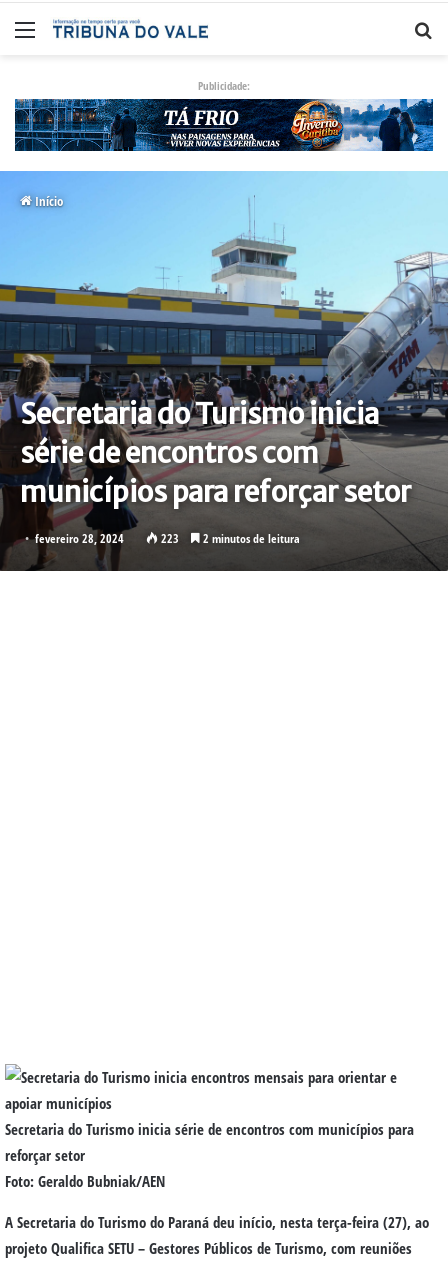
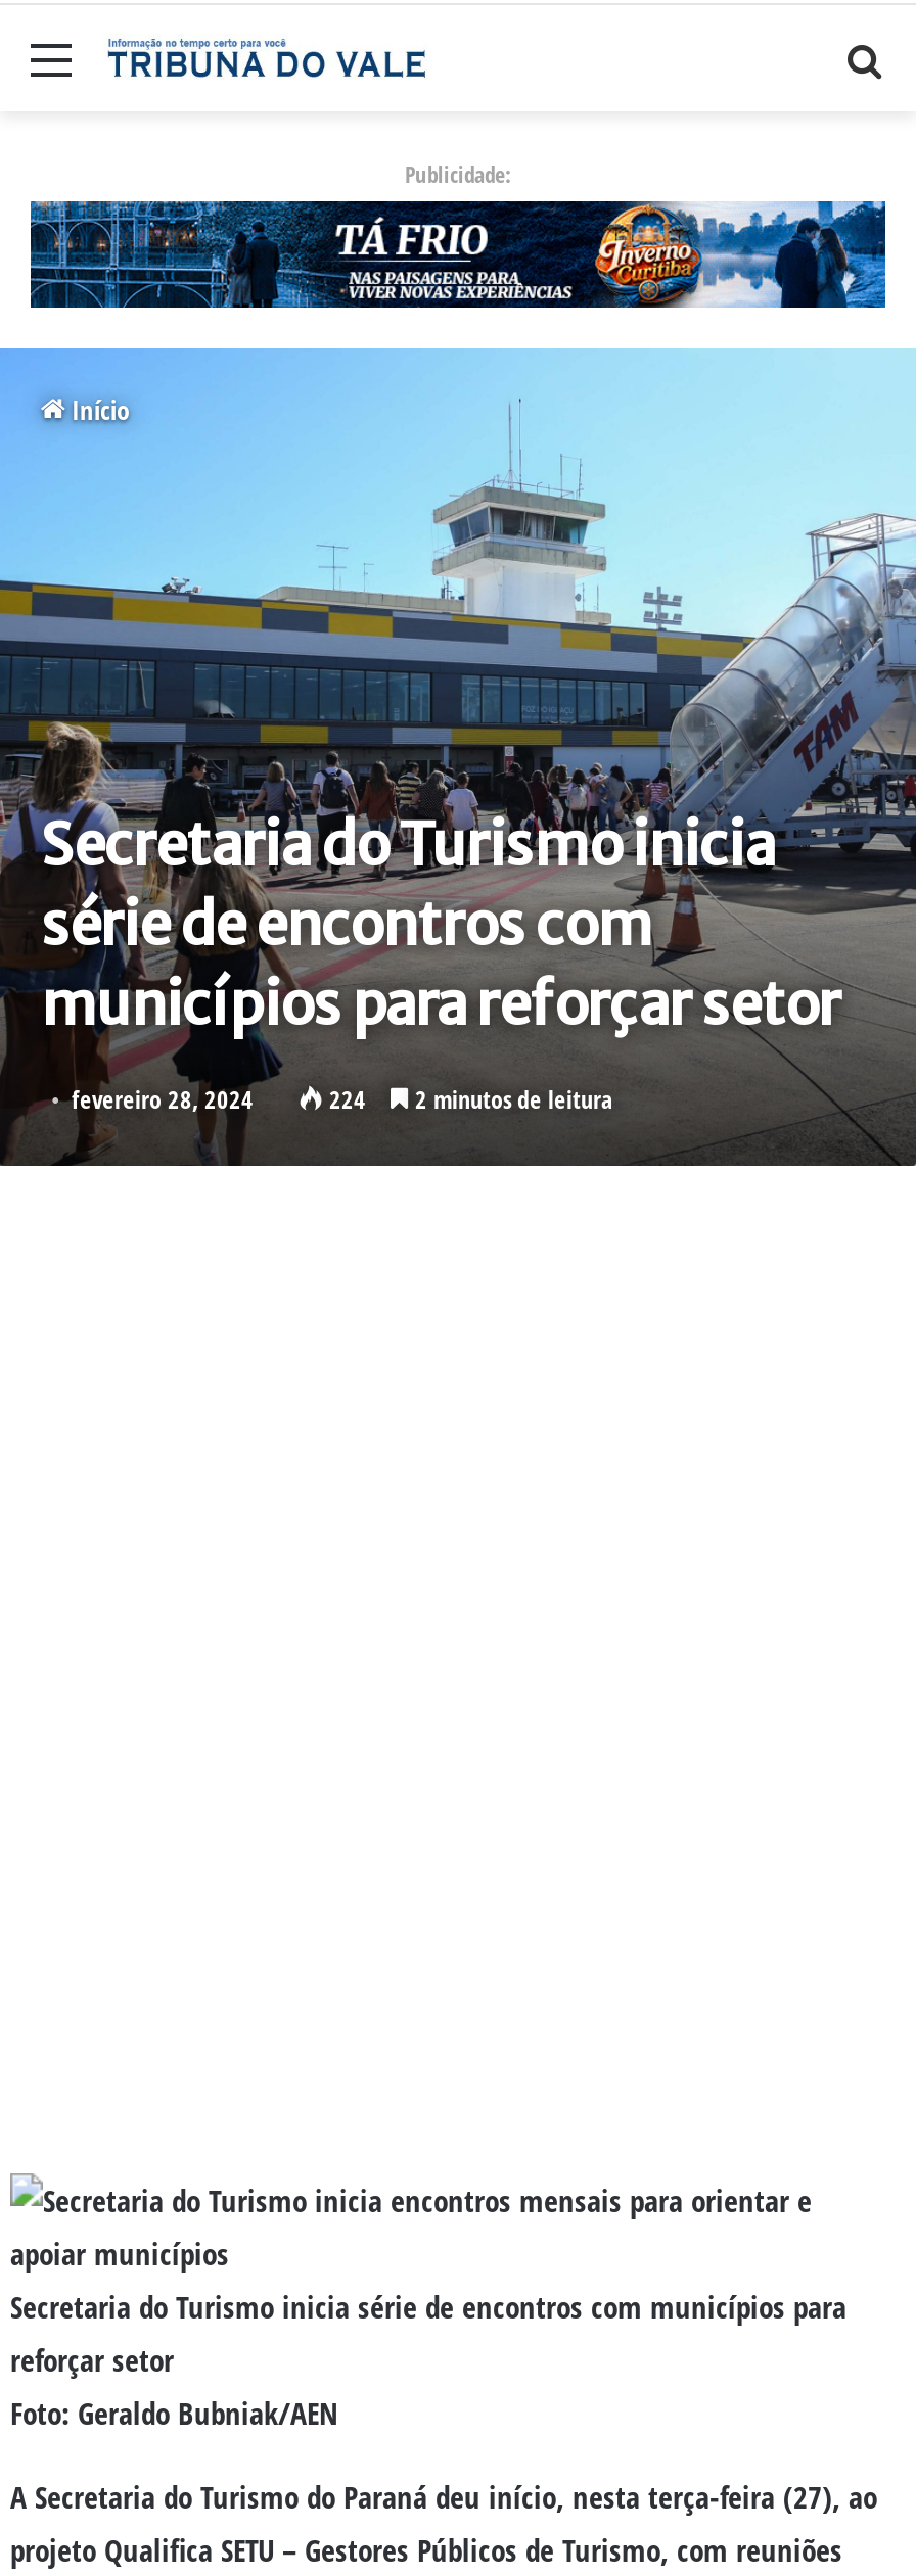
- fevereiro 28, 2024 223 2 minutos de leitura
+ fevereiro 28, 2024 224 2 minutos de leitura
